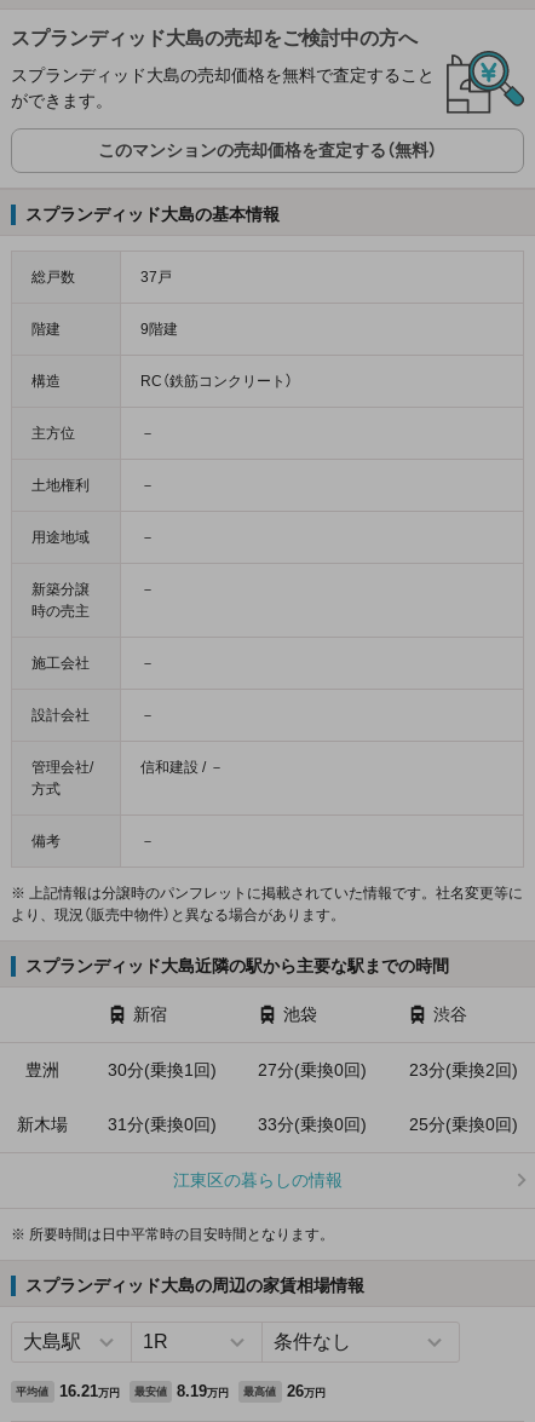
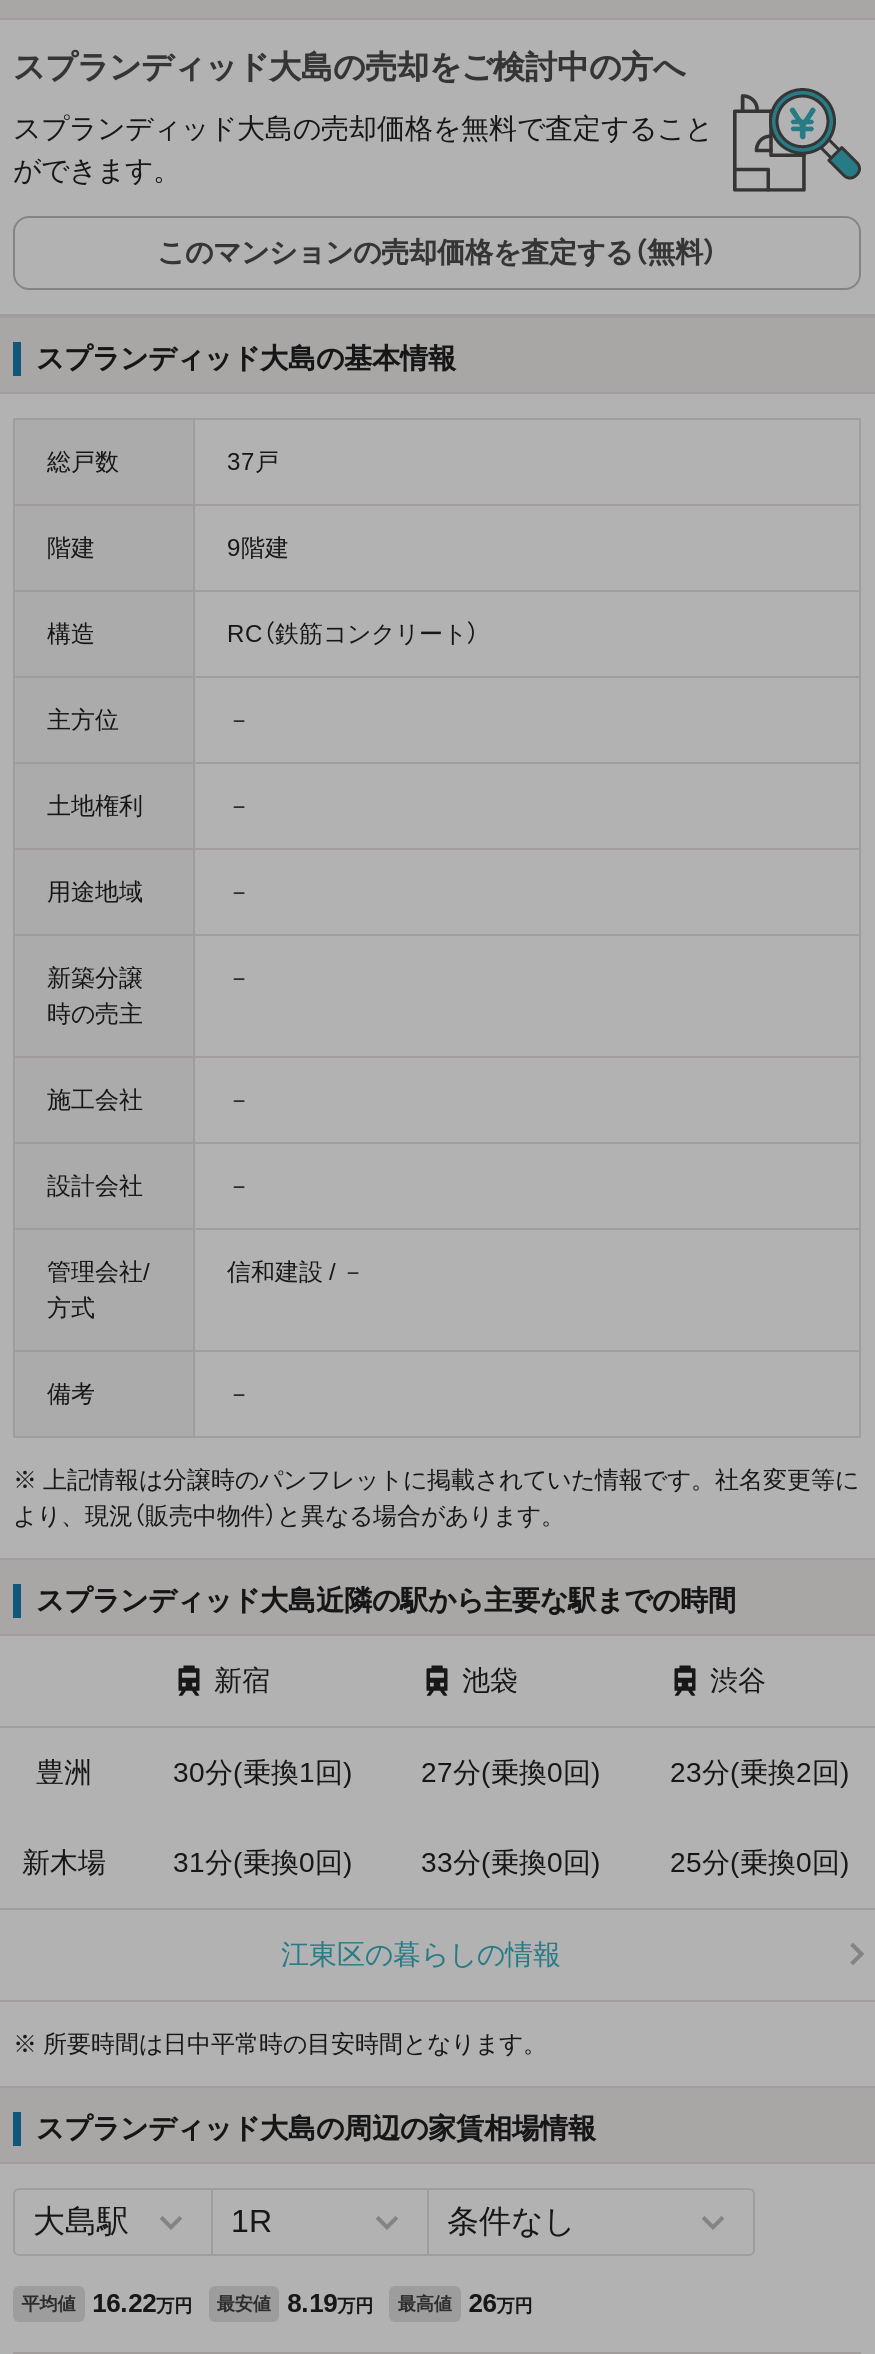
- 平均値 16.21万円 最安値 8.19万円 最高値 26万円
+ 平均値 16.22万円 最安値 8.19万円 最高値 26万円
